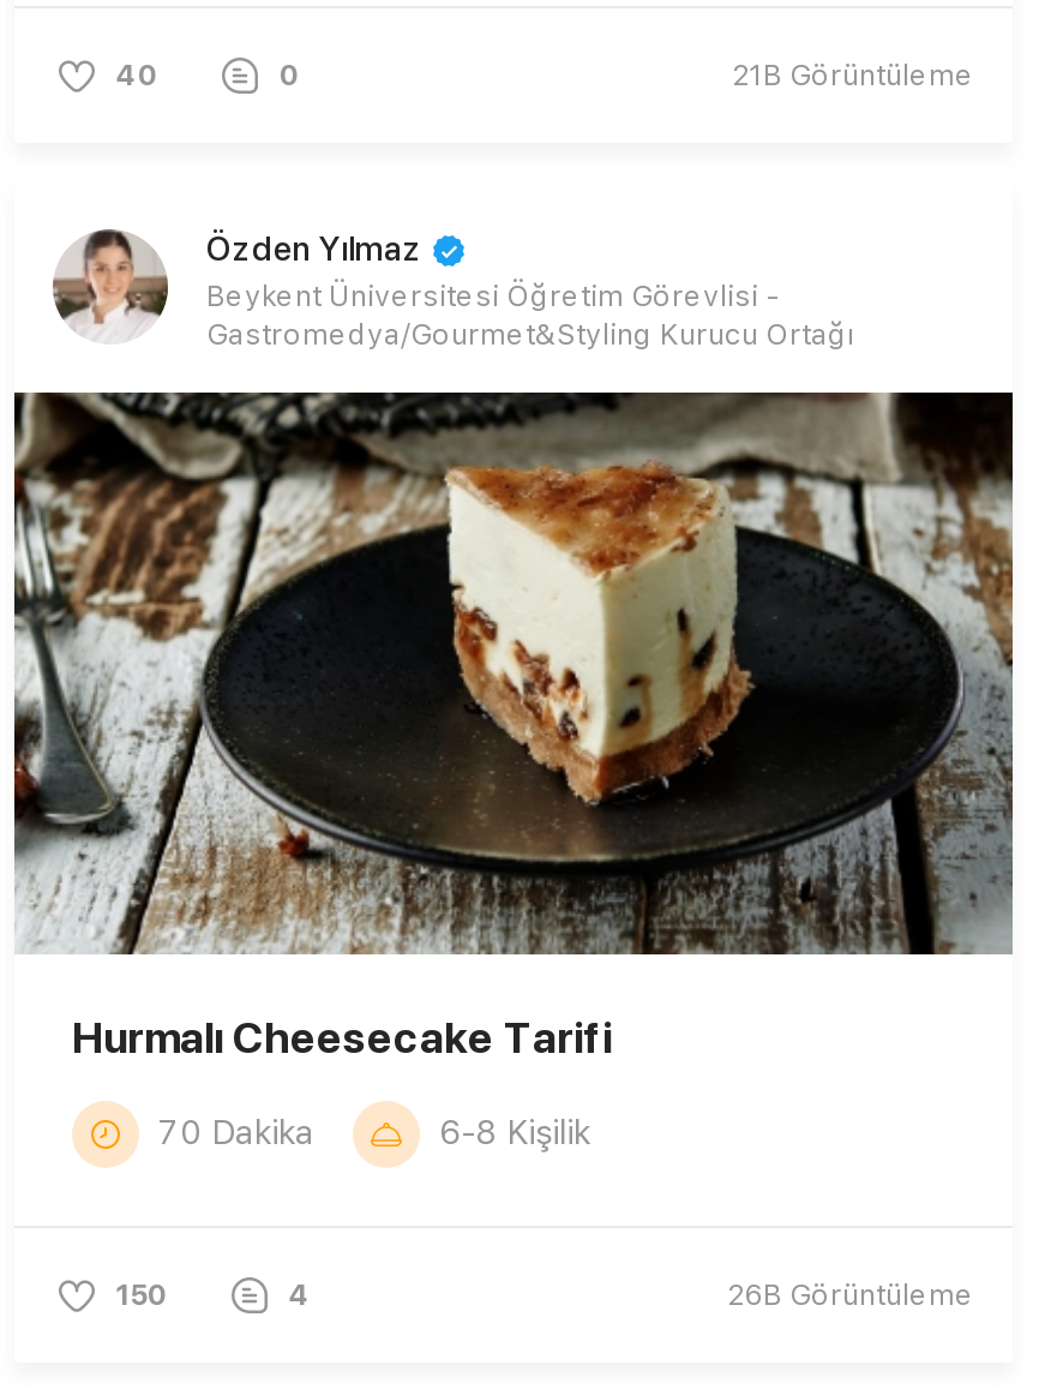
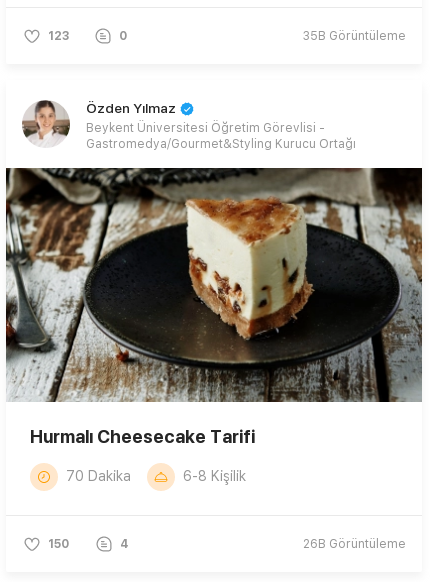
- 40
+ 123

- 21B Görüntüleme
+ 35B Görüntüleme
